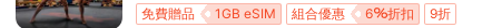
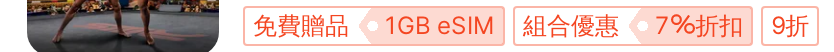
- 免費贈品 1GB eSIM 組合優惠 6 折扣 9折
+ 免費贈品 1GB eSIM 組合優惠 7 折扣 9折
